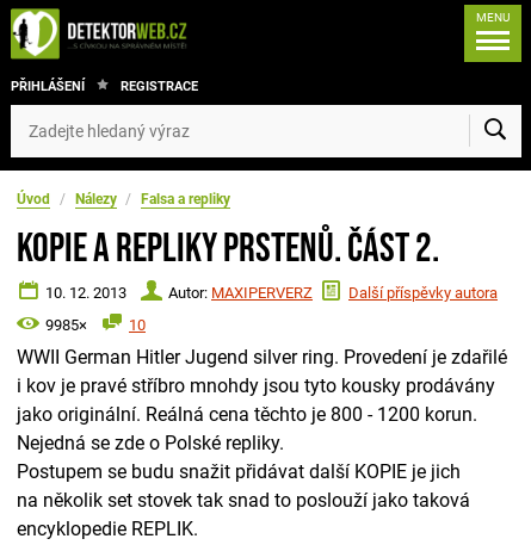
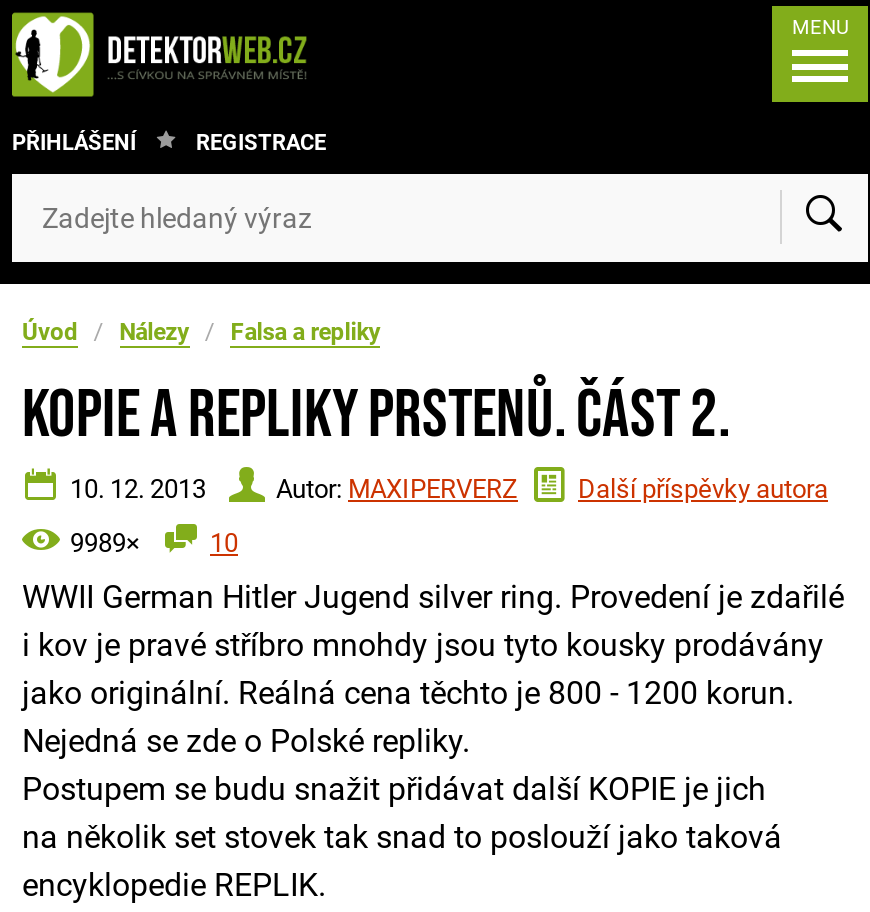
- 9985×
+ 9989×
